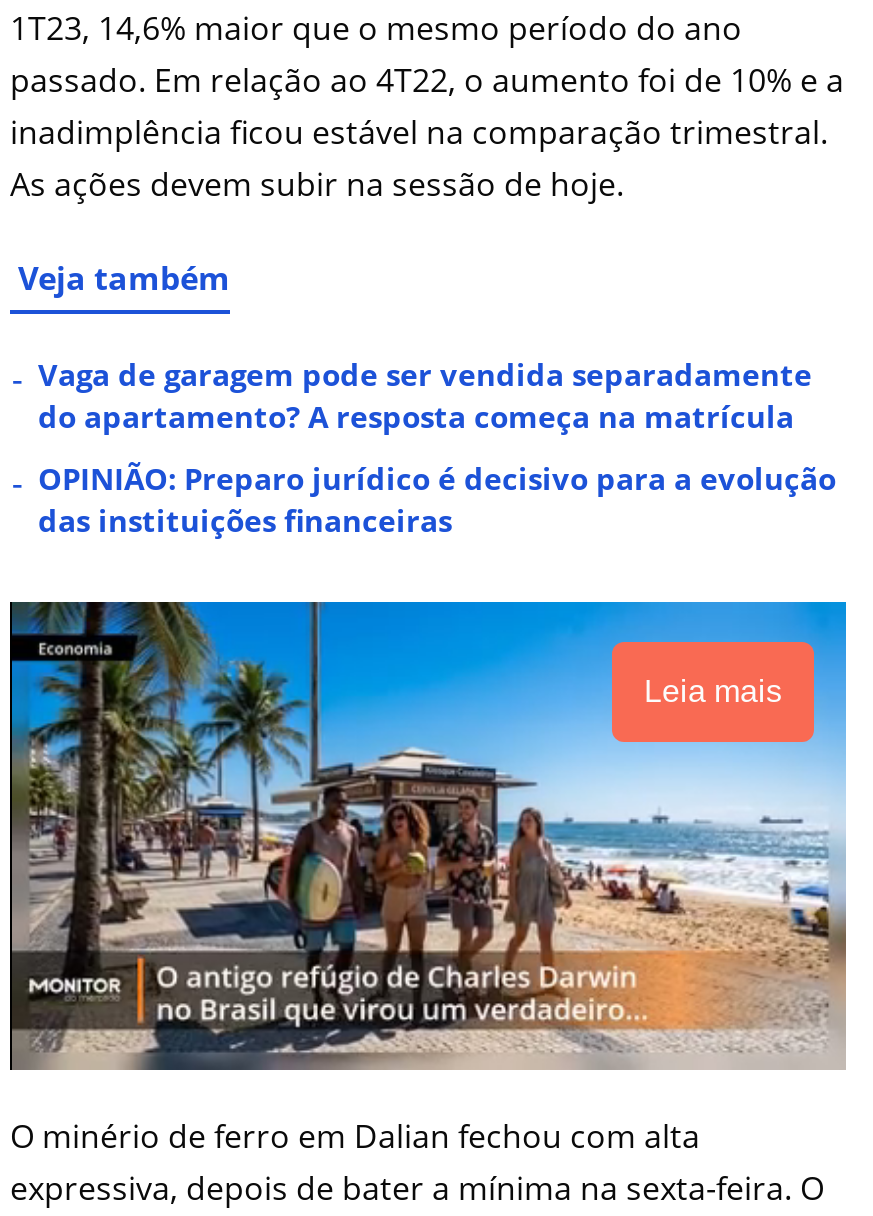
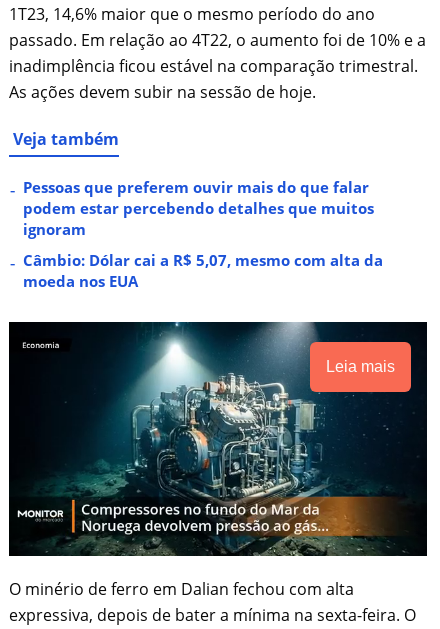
- Vaga de garagem pode ser vendida separadamente
- do apartamento? A resposta começa na matrícula
+ Pessoas que preferem ouvir mais do que falar
+ podem estar percebendo detalhes que muitos
+ ignoram

- OPINIÃO: Preparo jurídico é decisivo para a evolução
- das instituições financeiras
+ Câmbio: Dólar cai a R$ 5,07, mesmo com alta da
+ moeda nos EUA

- [image]
+ [image]
